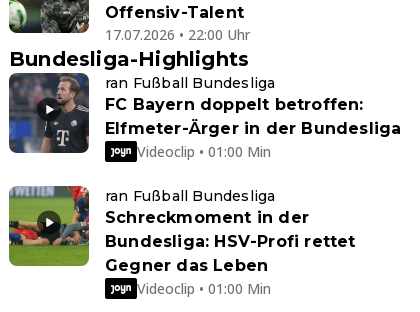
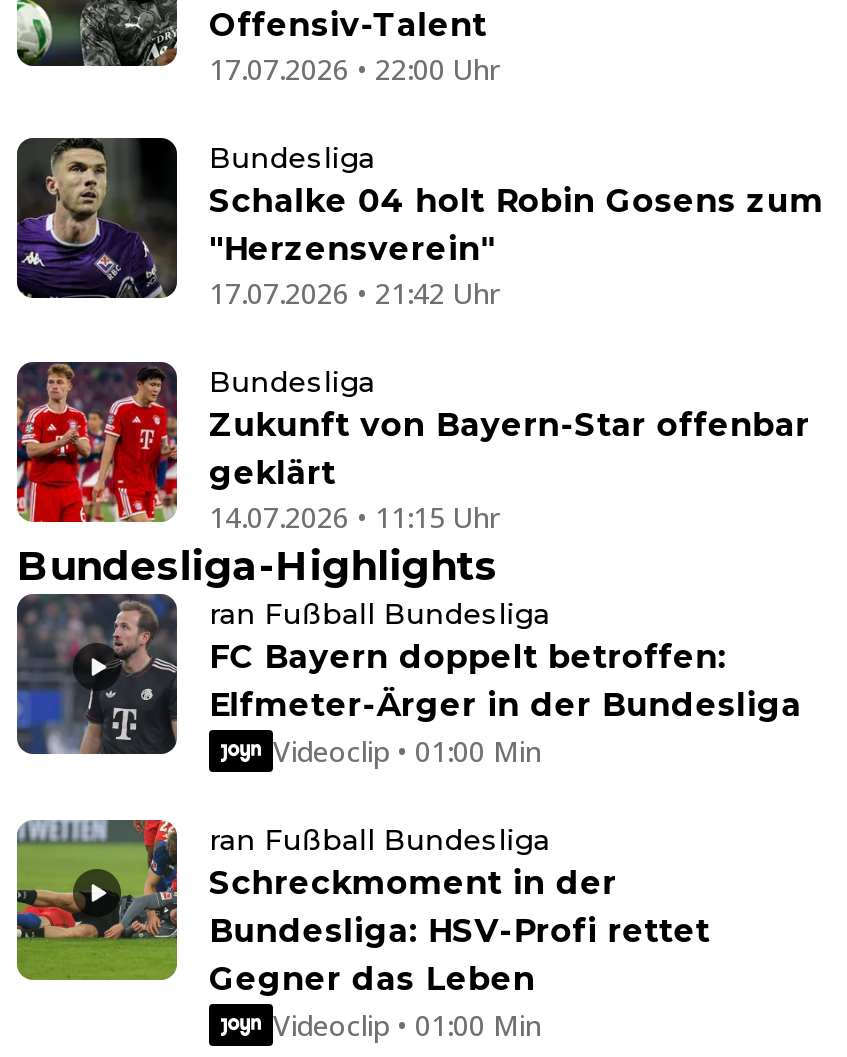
+ [image]
+ Bundesliga
+ Schalke 04 holt Robin Gosens zum
+ "Herzensverein"
+ 17.07.2026 • 21:42 Uhr
+ Bundesliga
+ Zukunft von Bayern-Star offenbar
+ geklärt
+ 14.07.2026 • 11:15 Uhr

+ [image]
